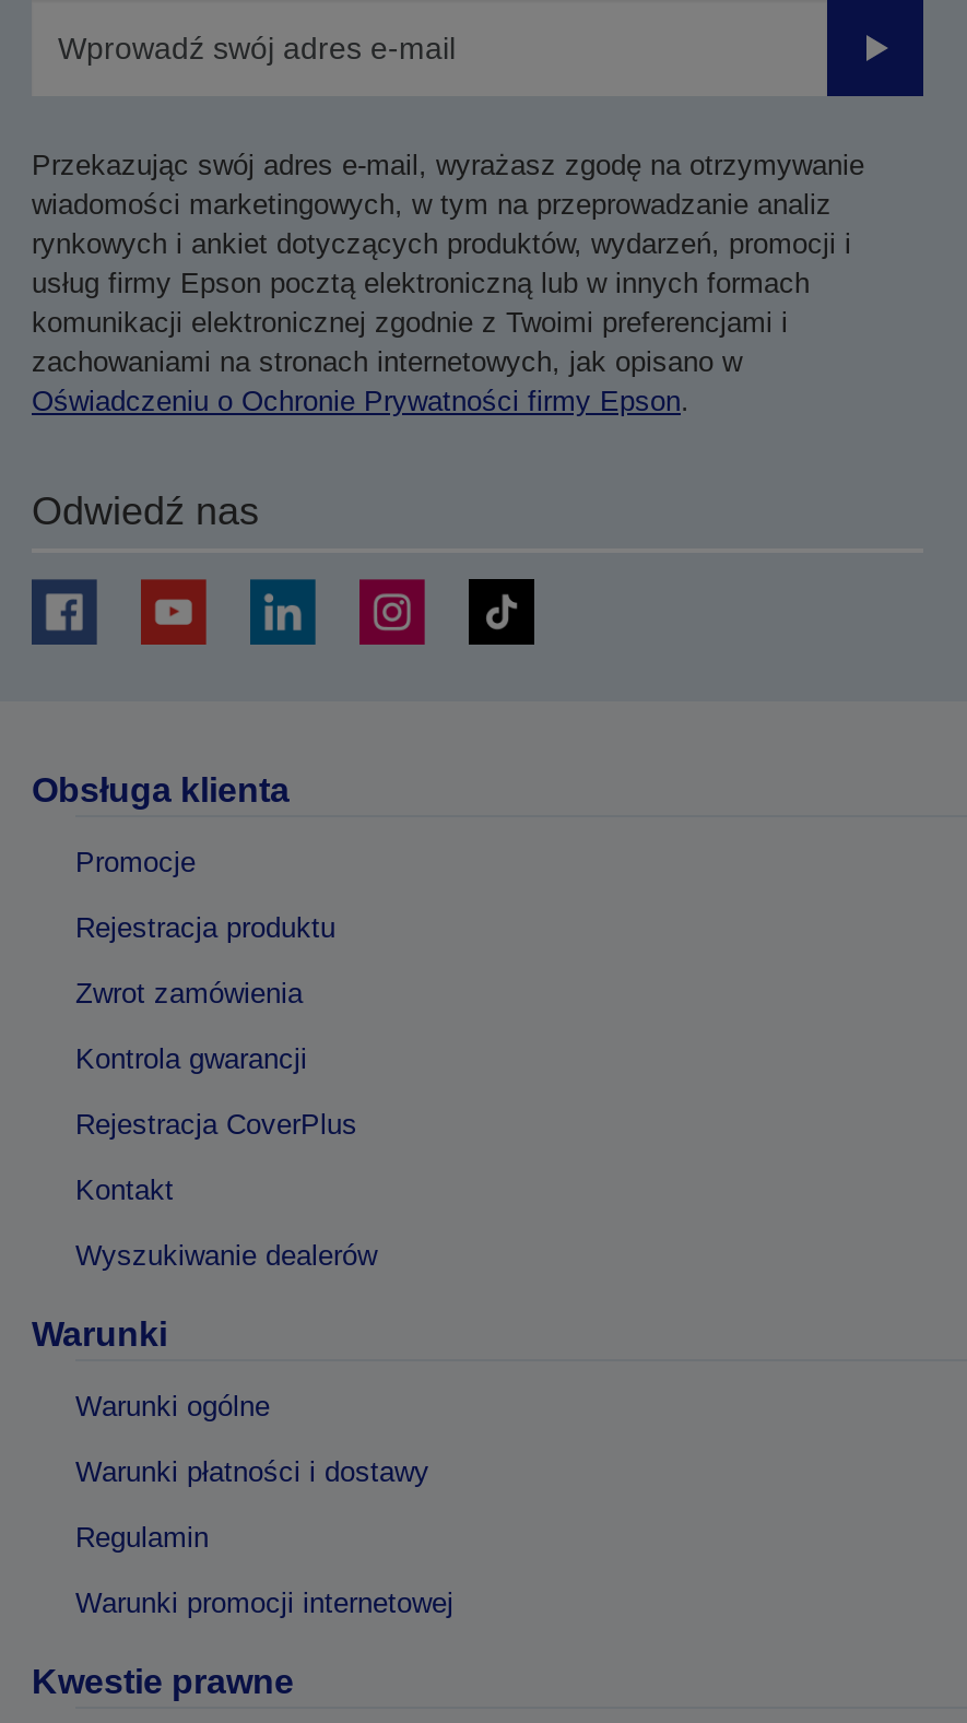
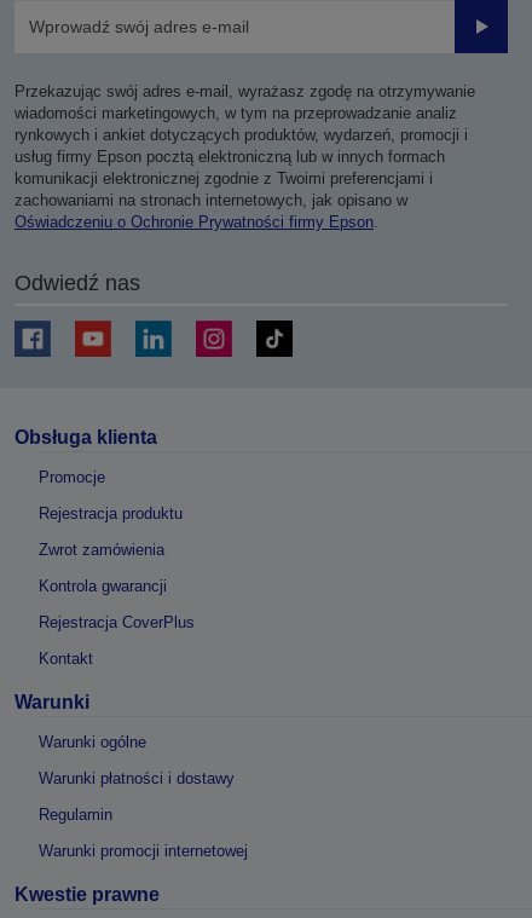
- Wyszukiwanie dealerów
